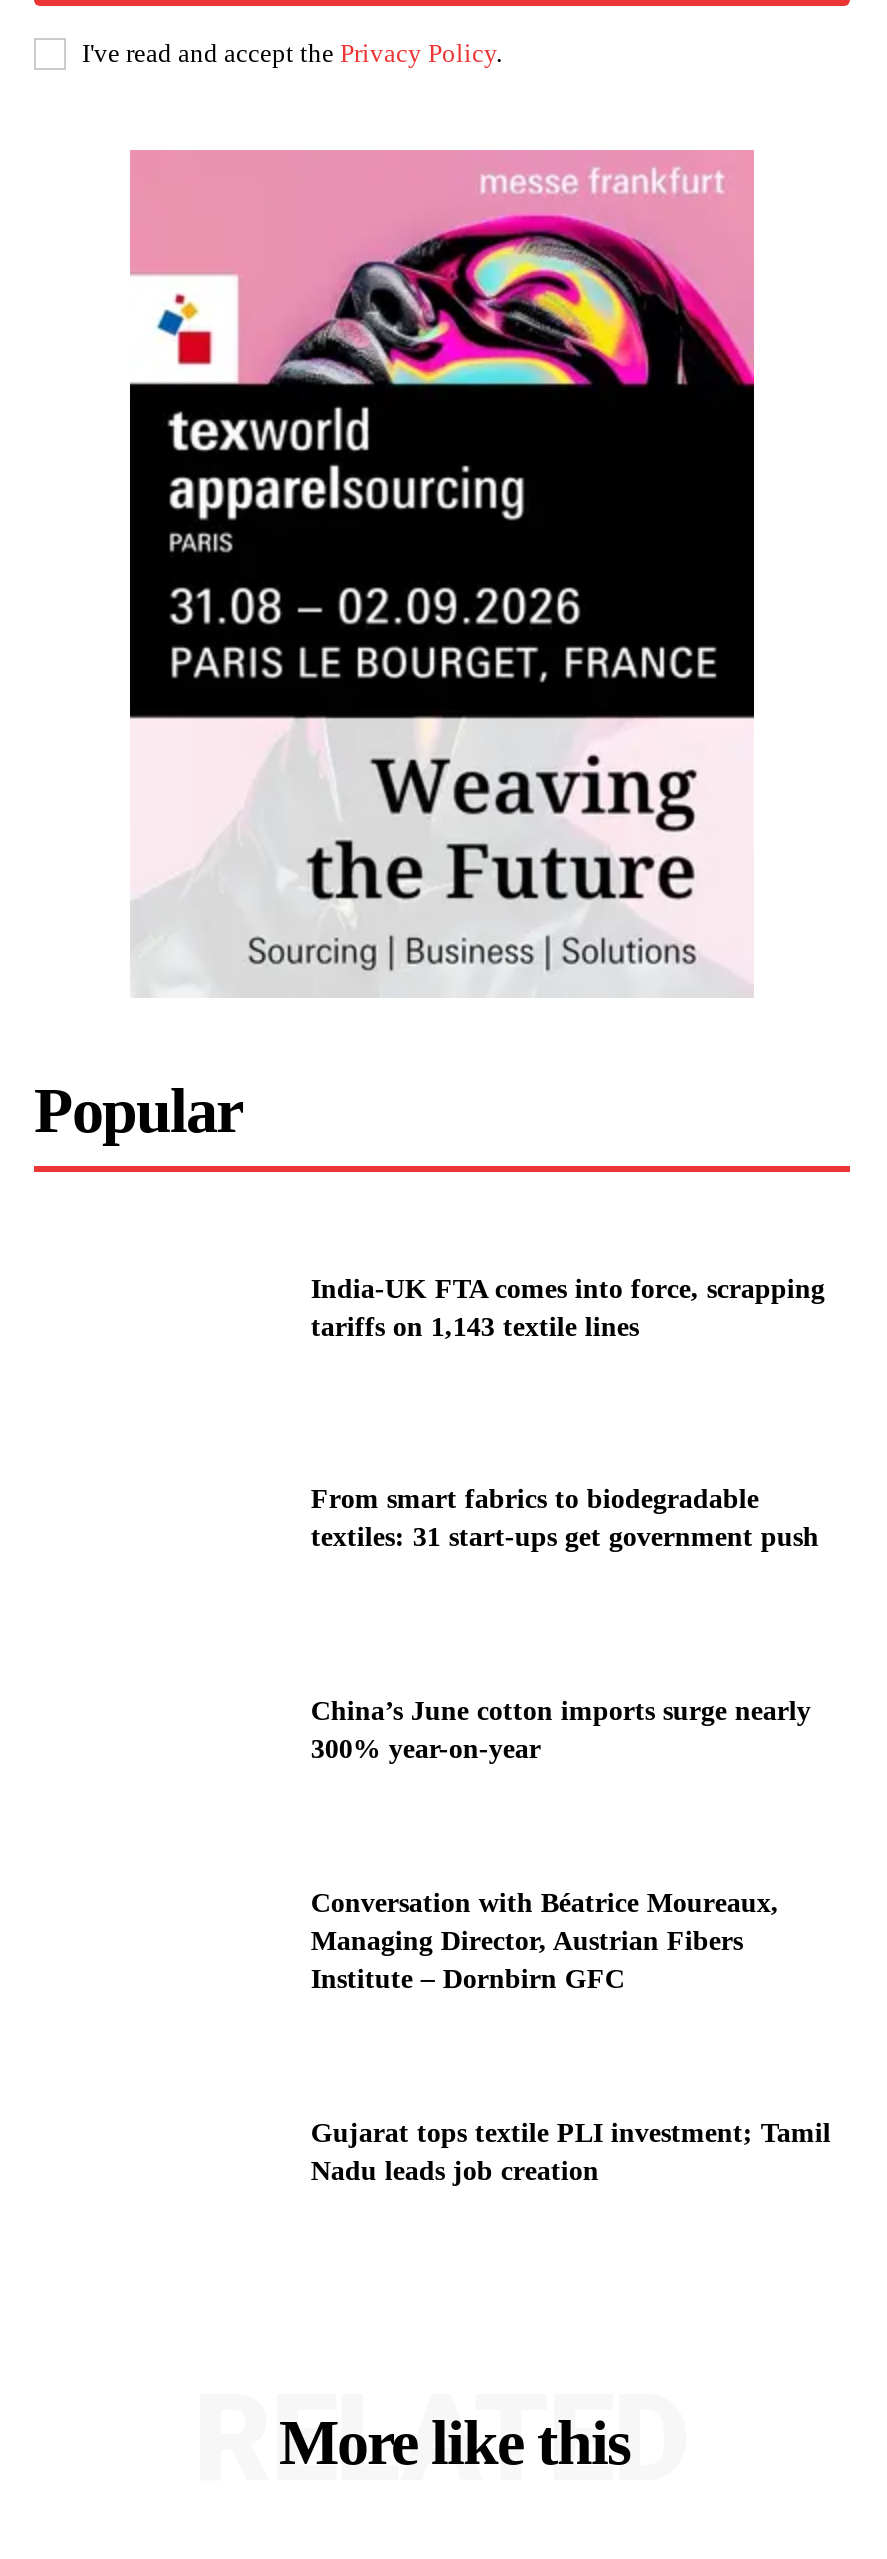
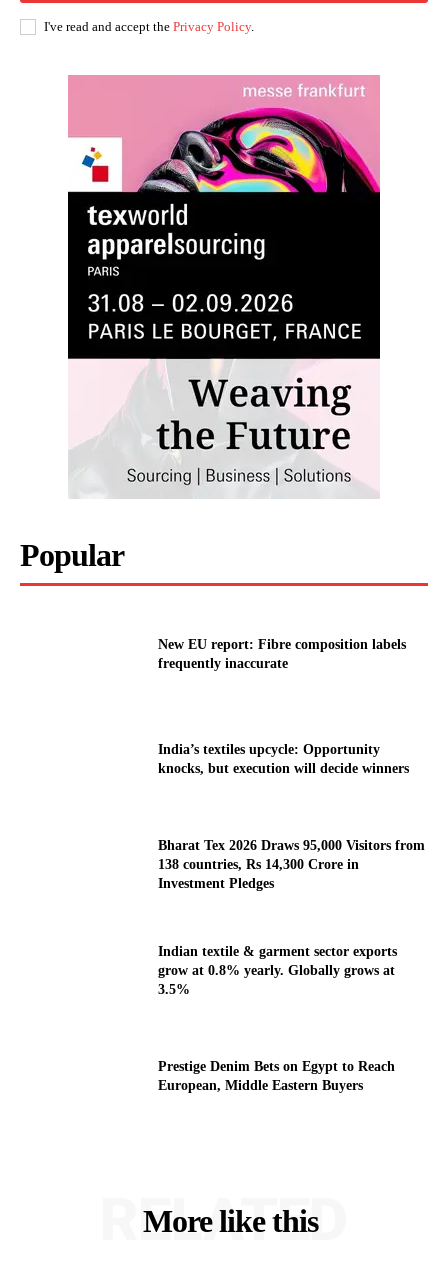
- India-UK FTA comes into force, scrapping
- tariffs on 1,143 textile lines
+ New EU report: Fibre composition labels
+ frequently inaccurate

- From smart fabrics to biodegradable
- textiles: 31 start-ups get government push
+ India’s textiles upcycle: Opportunity
+ knocks, but execution will decide winners

- China’s June cotton imports surge nearly
- 300% year-on-year
+ Bharat Tex 2026 Draws 95,000 Visitors from
+ 138 countries, Rs 14,300 Crore in
+ Investment Pledges

- Conversation with Béatrice Moureaux,
- Managing Director, Austrian Fibers
- Institute – Dornbirn GFC
+ Indian textile & garment sector exports
+ grow at 0.8% yearly. Globally grows at
+ 3.5%

- Gujarat tops textile PLI investment; Tamil
- Nadu leads job creation
+ Prestige Denim Bets on Egypt to Reach
+ European, Middle Eastern Buyers
